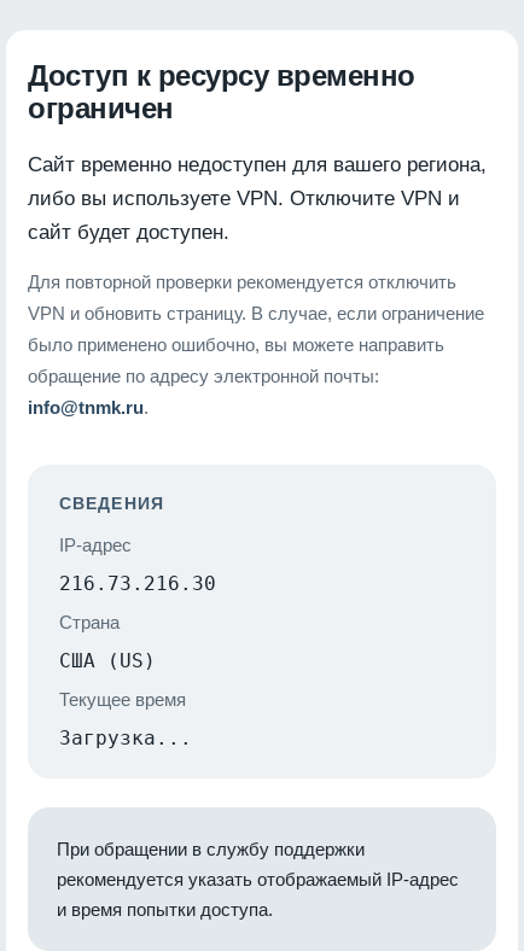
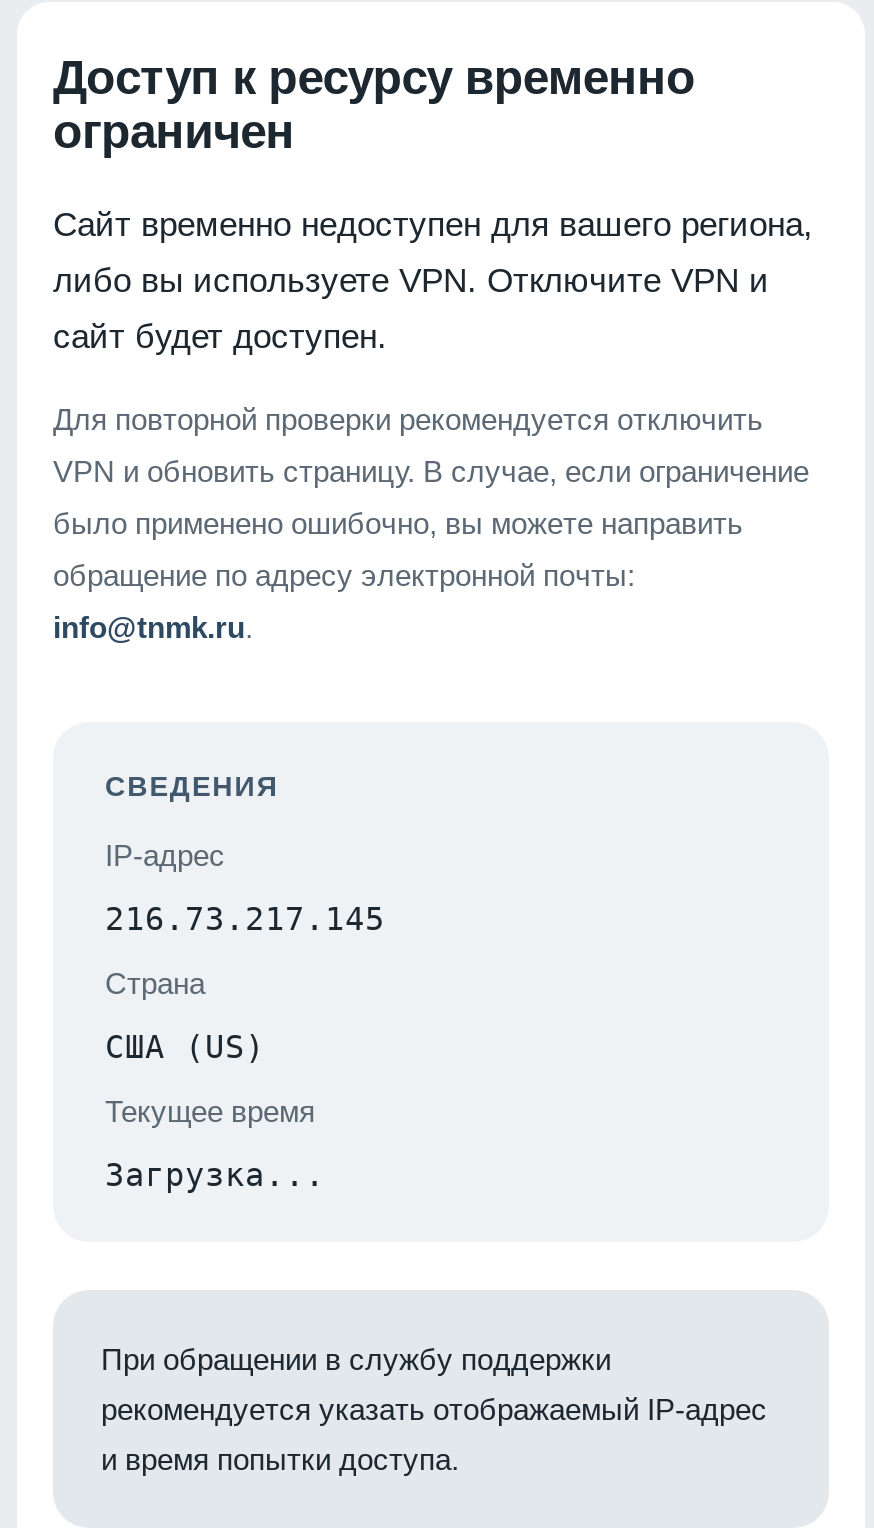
- 216.73.216.30
+ 216.73.217.145
